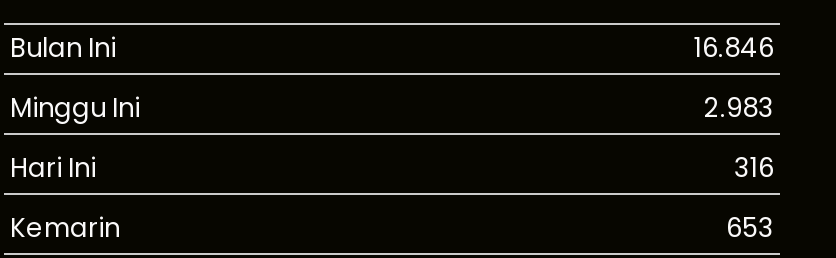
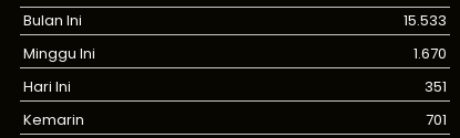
- 16.846
+ 15.533

- 2.983
+ 1.670

- 316
+ 351

- 653
+ 701
